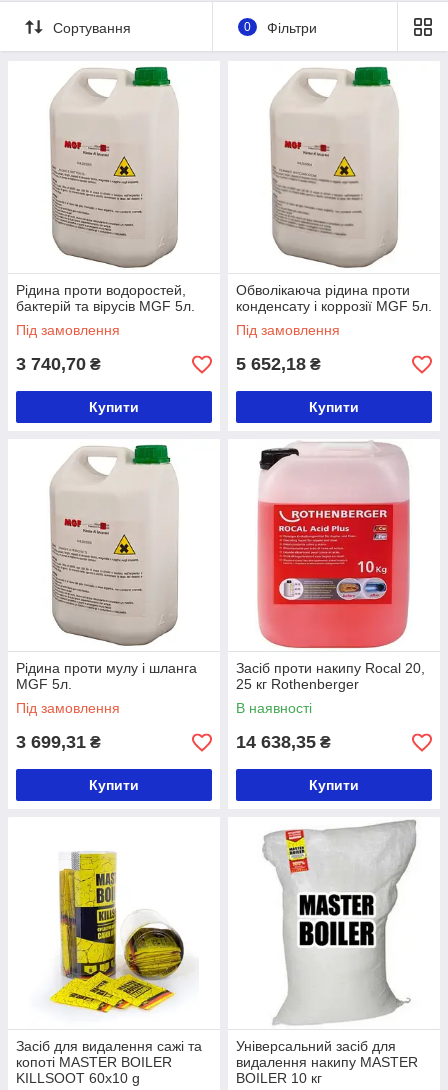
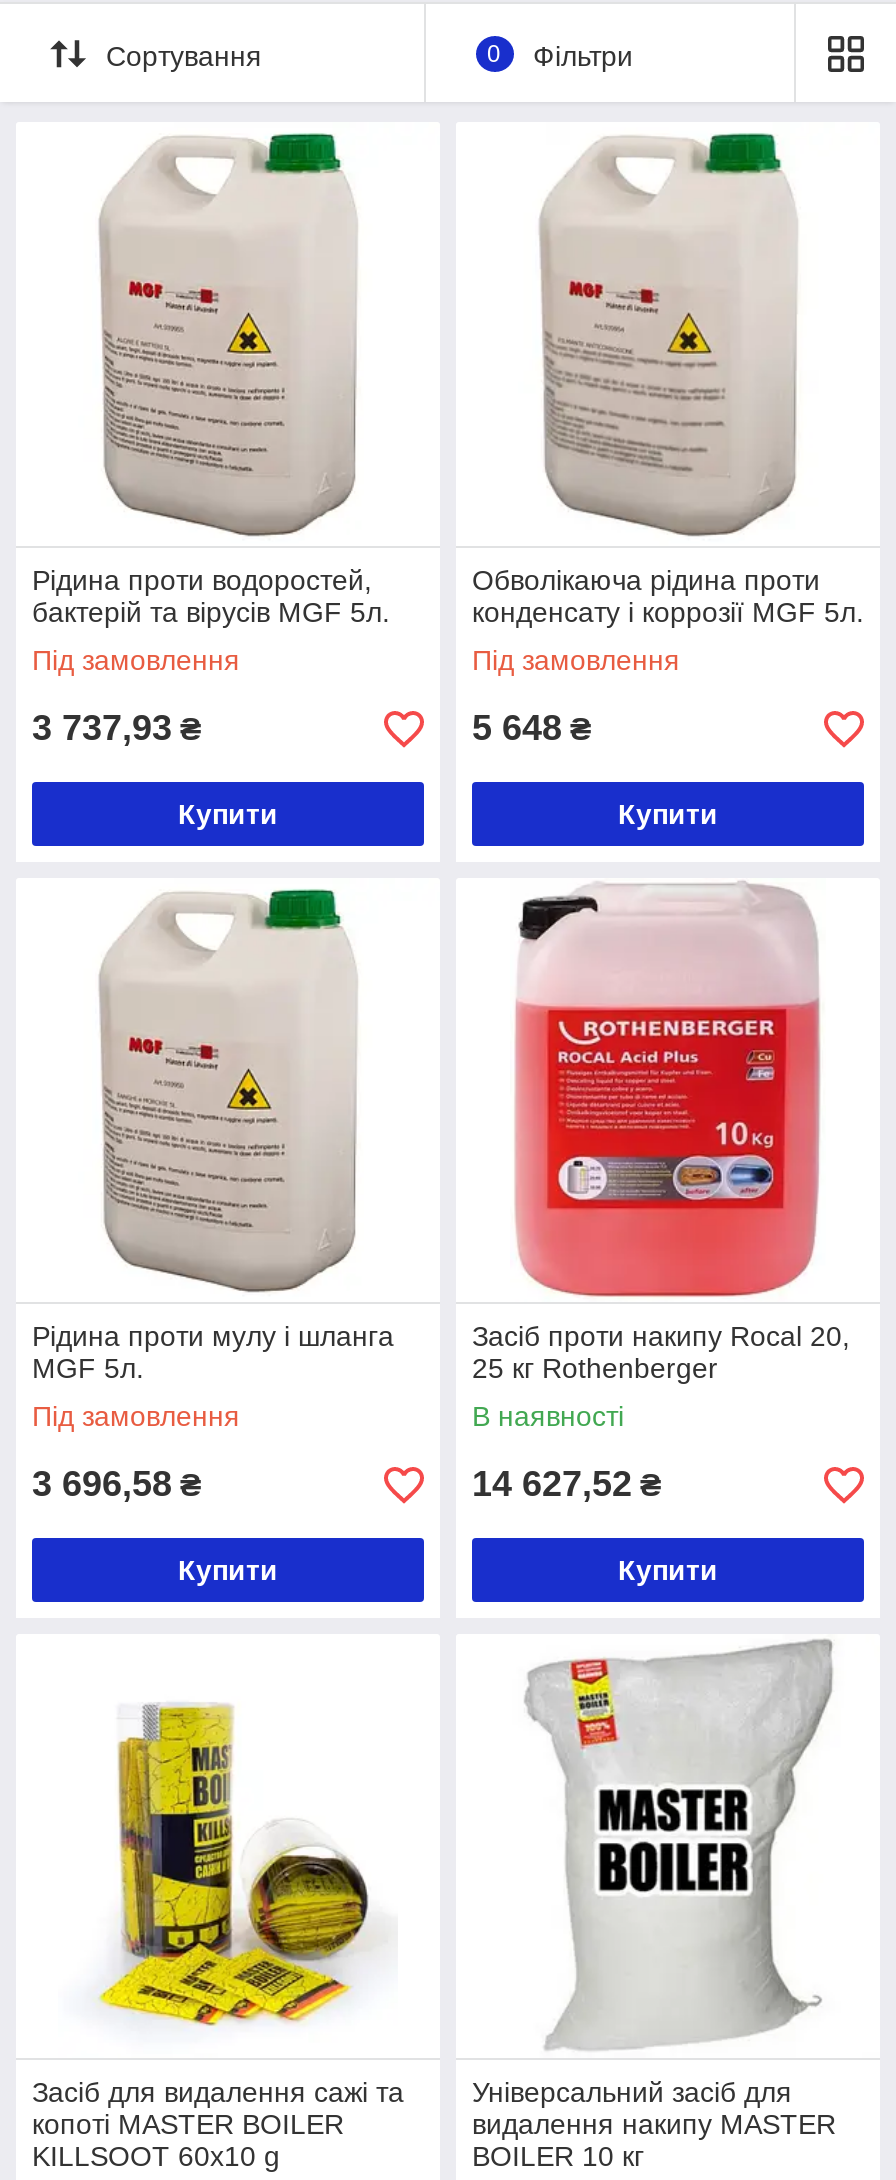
- 3 740,70 ₴
+ 3 737,93 ₴

- 5 652,18 ₴
+ 5 648 ₴

- 3 699,31 ₴
+ 3 696,58 ₴

- 14 638,35 ₴
+ 14 627,52 ₴
